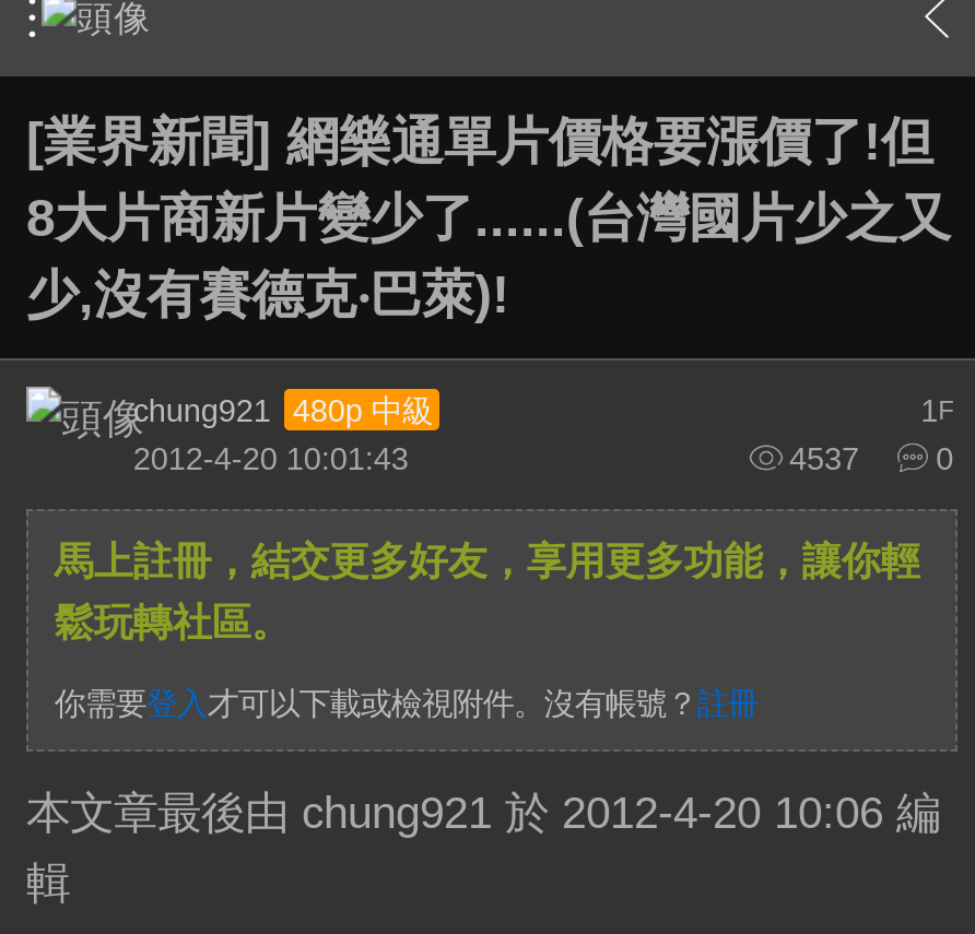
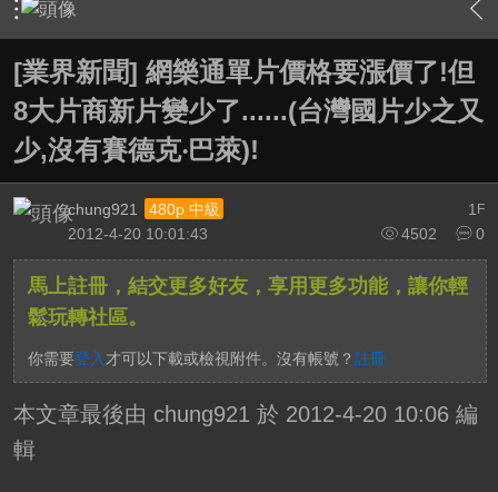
- 4537 0
+ 4502 0
